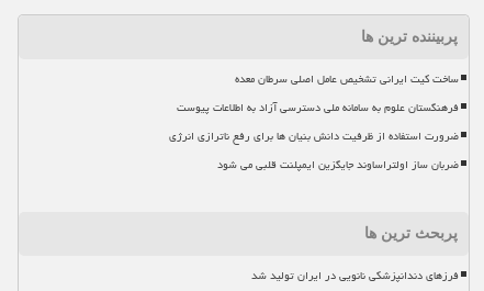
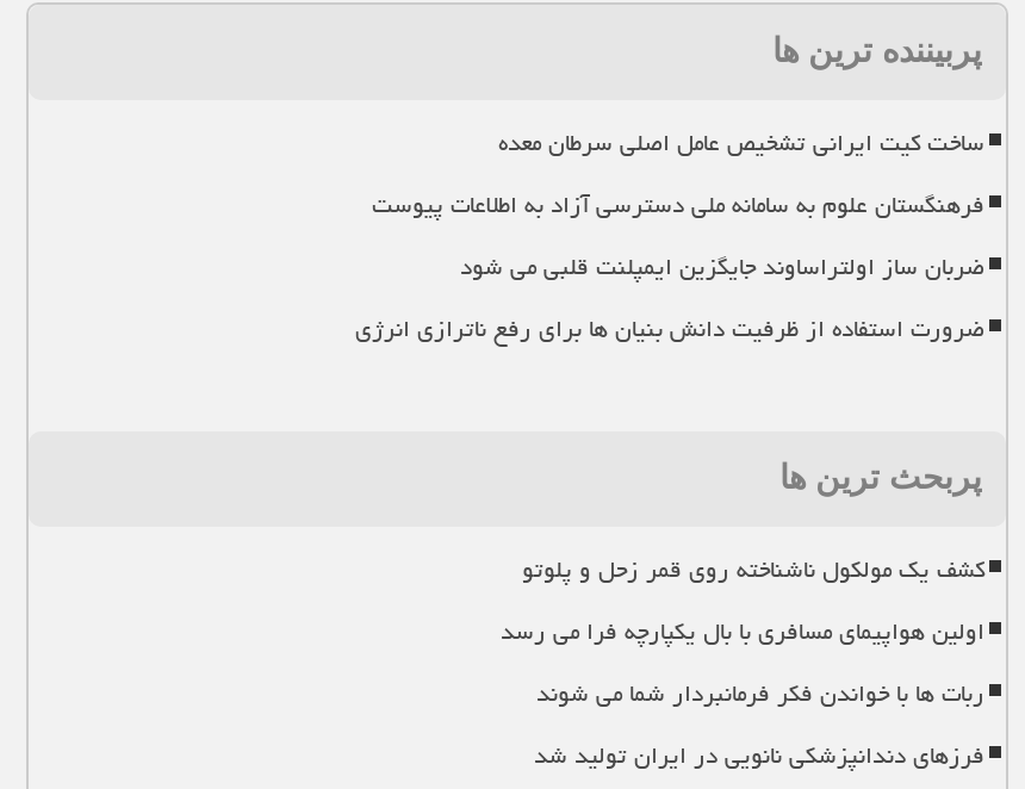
moved up: ضربان ساز اولتراساوند جایگزین ایمپلنت قلبی می شود

+ کشف یک مولکول ناشناخته روی قمر زحل و پلوتو
+ اولین هواپیمای مسافری با بال یکپارچه فرا می رسد
+ ربات ها با خواندن فکر فرمانبردار شما می شوند
